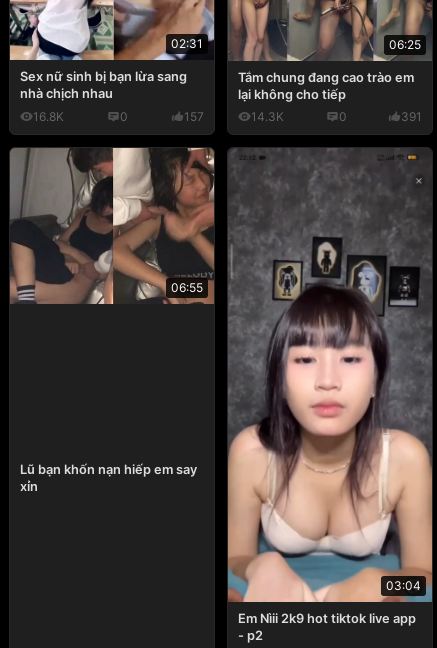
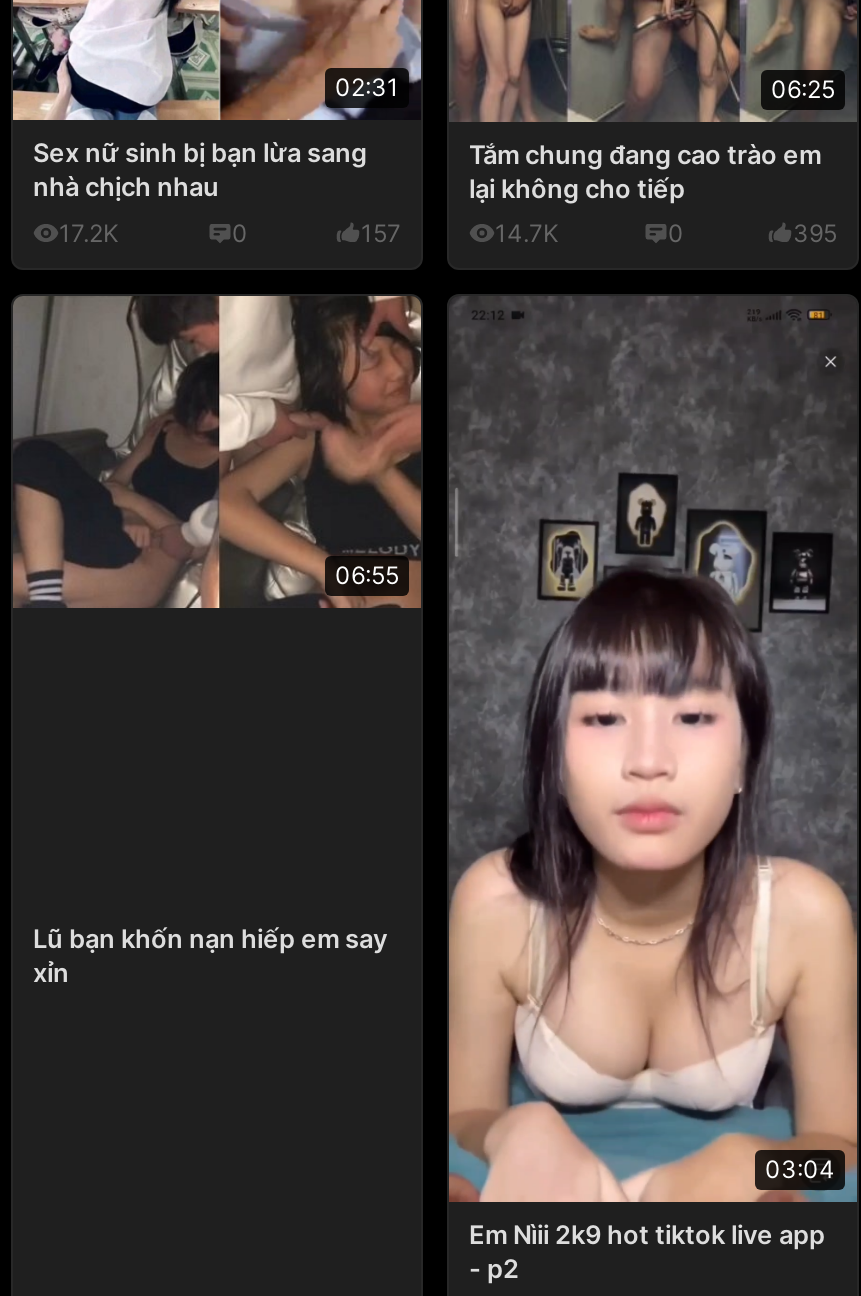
- 16.8K
+ 17.2K

- 14.3K
+ 14.7K

- 391
+ 395
